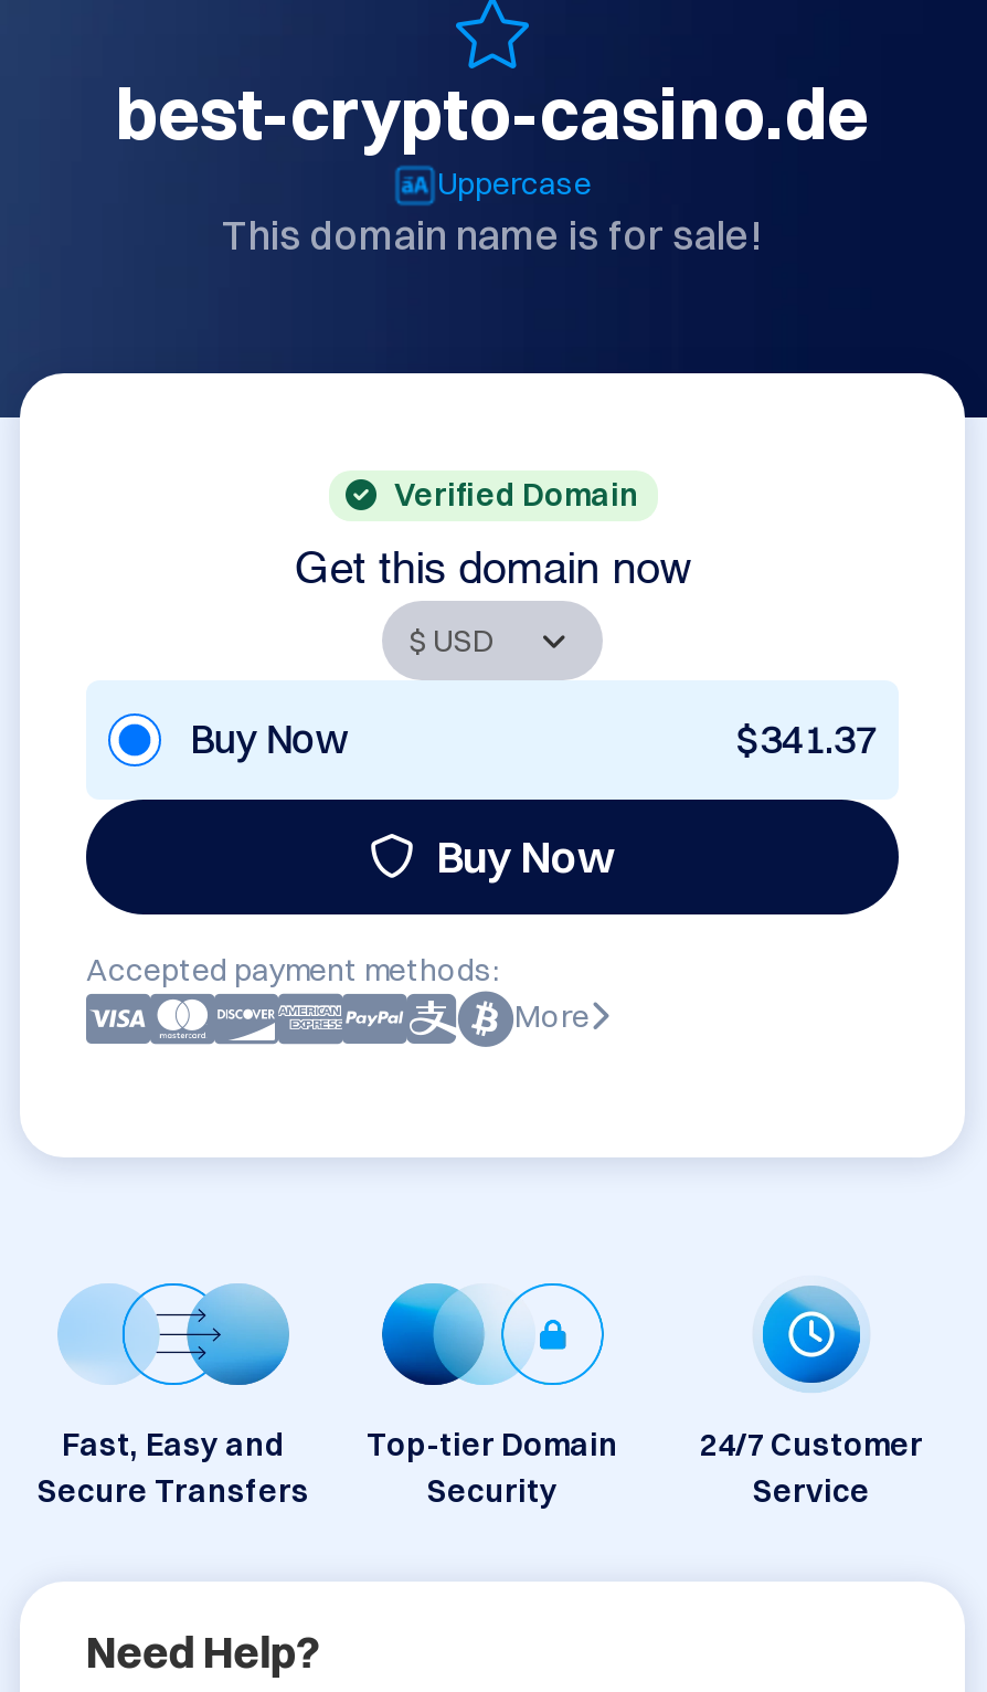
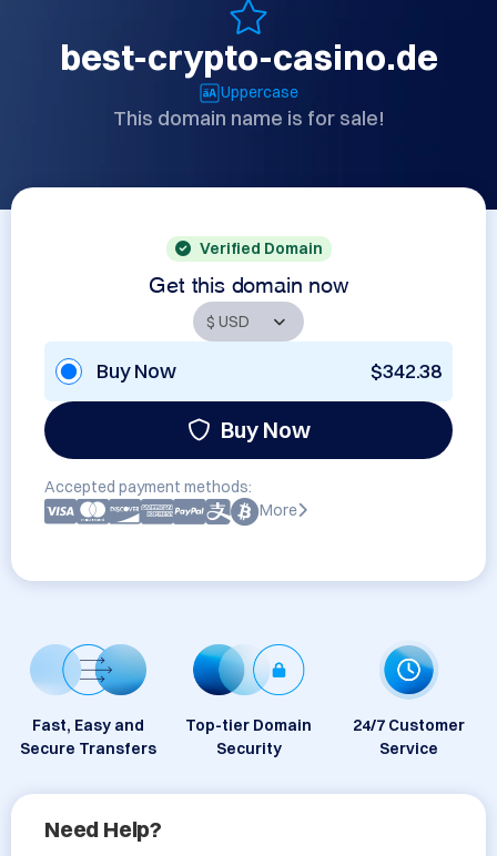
- $341.37
+ $342.38
